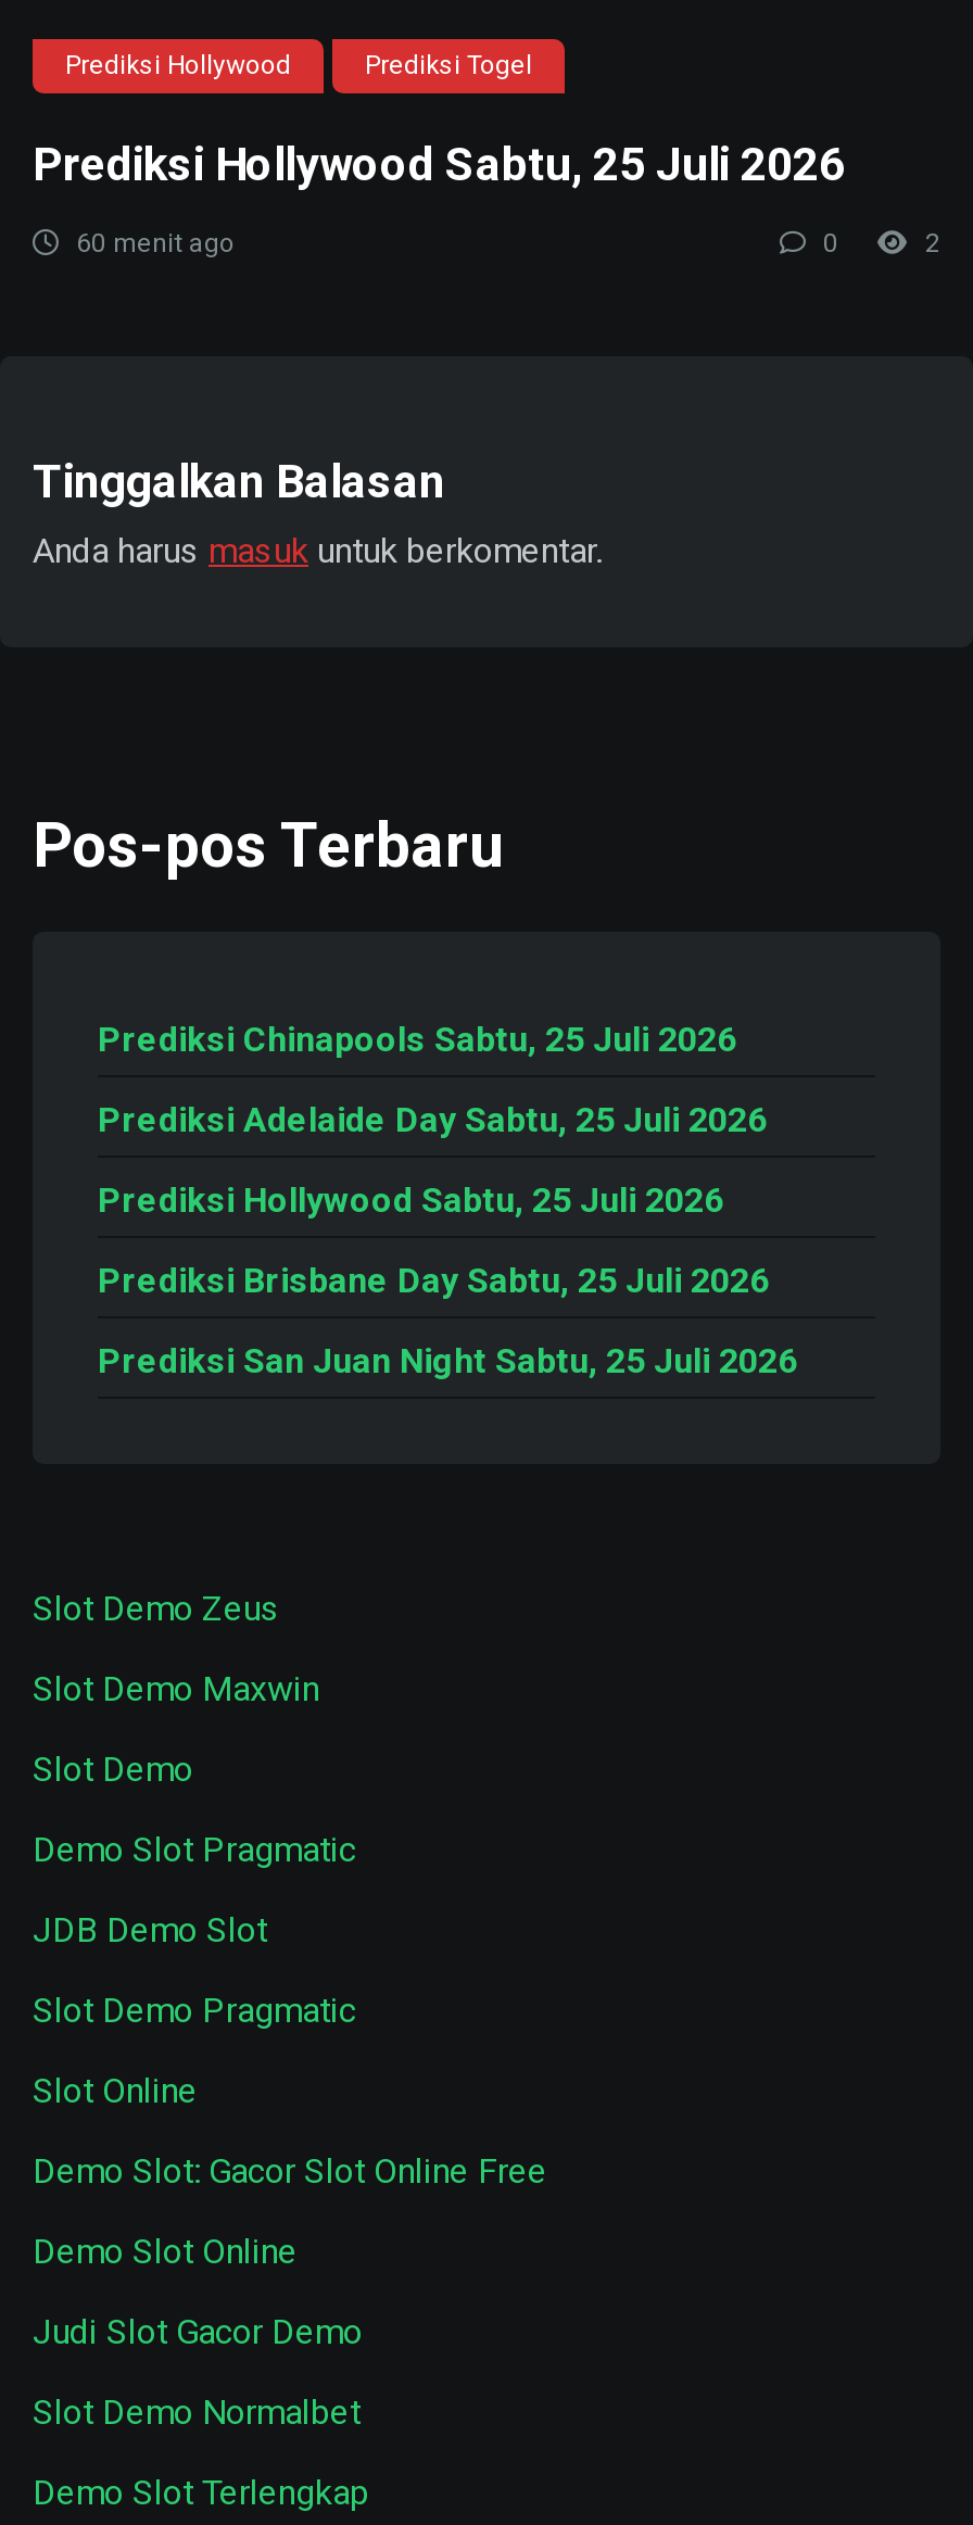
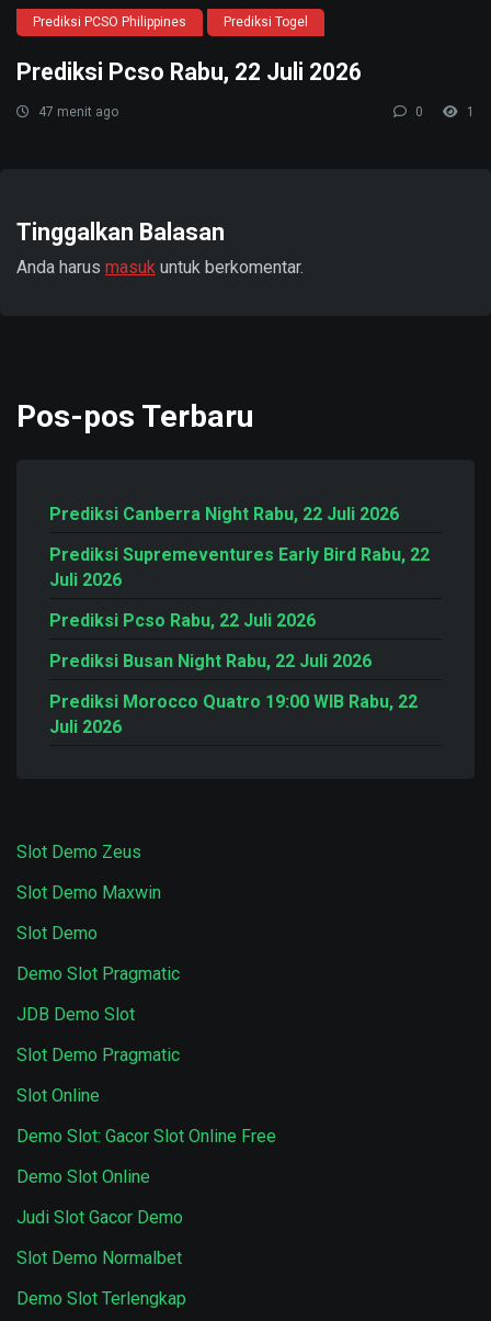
- Prediksi Hollywood
+ Prediksi PCSO Philippines

- Prediksi Hollywood Sabtu, 25 Juli 2026
+ Prediksi Pcso Rabu, 22 Juli 2026

- 60 menit ago
+ 47 menit ago

- 2
+ 1

- Prediksi Chinapools Sabtu, 25 Juli 2026
+ Prediksi Canberra Night Rabu, 22 Juli 2026

- Prediksi Adelaide Day Sabtu, 25 Juli 2026
+ Prediksi Supremeventures Early Bird Rabu, 22
+ Juli 2026

- Prediksi Hollywood Sabtu, 25 Juli 2026
+ Prediksi Pcso Rabu, 22 Juli 2026

- Prediksi Brisbane Day Sabtu, 25 Juli 2026
+ Prediksi Busan Night Rabu, 22 Juli 2026

- Prediksi San Juan Night Sabtu, 25 Juli 2026
+ Prediksi Morocco Quatro 19:00 WIB Rabu, 22
+ Juli 2026
